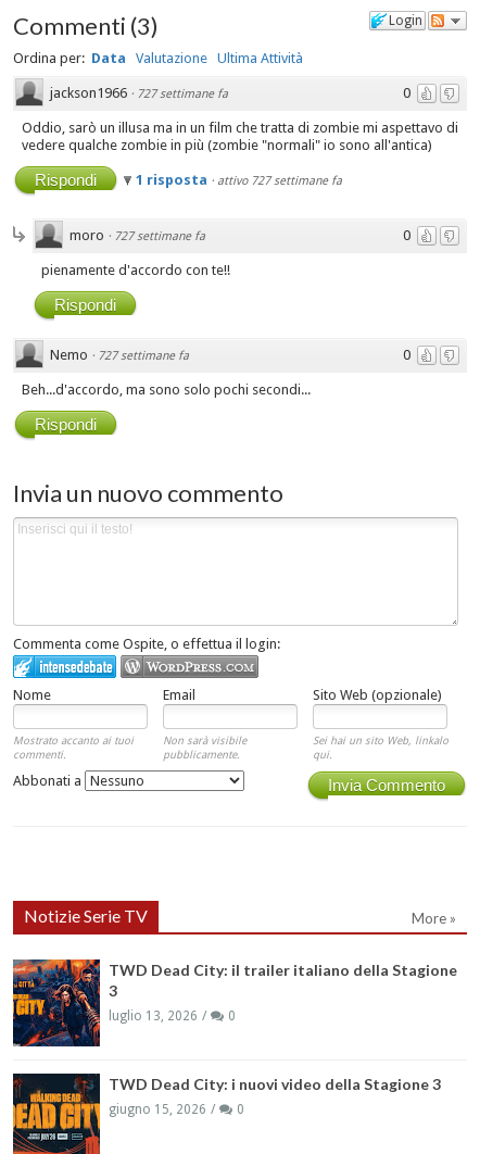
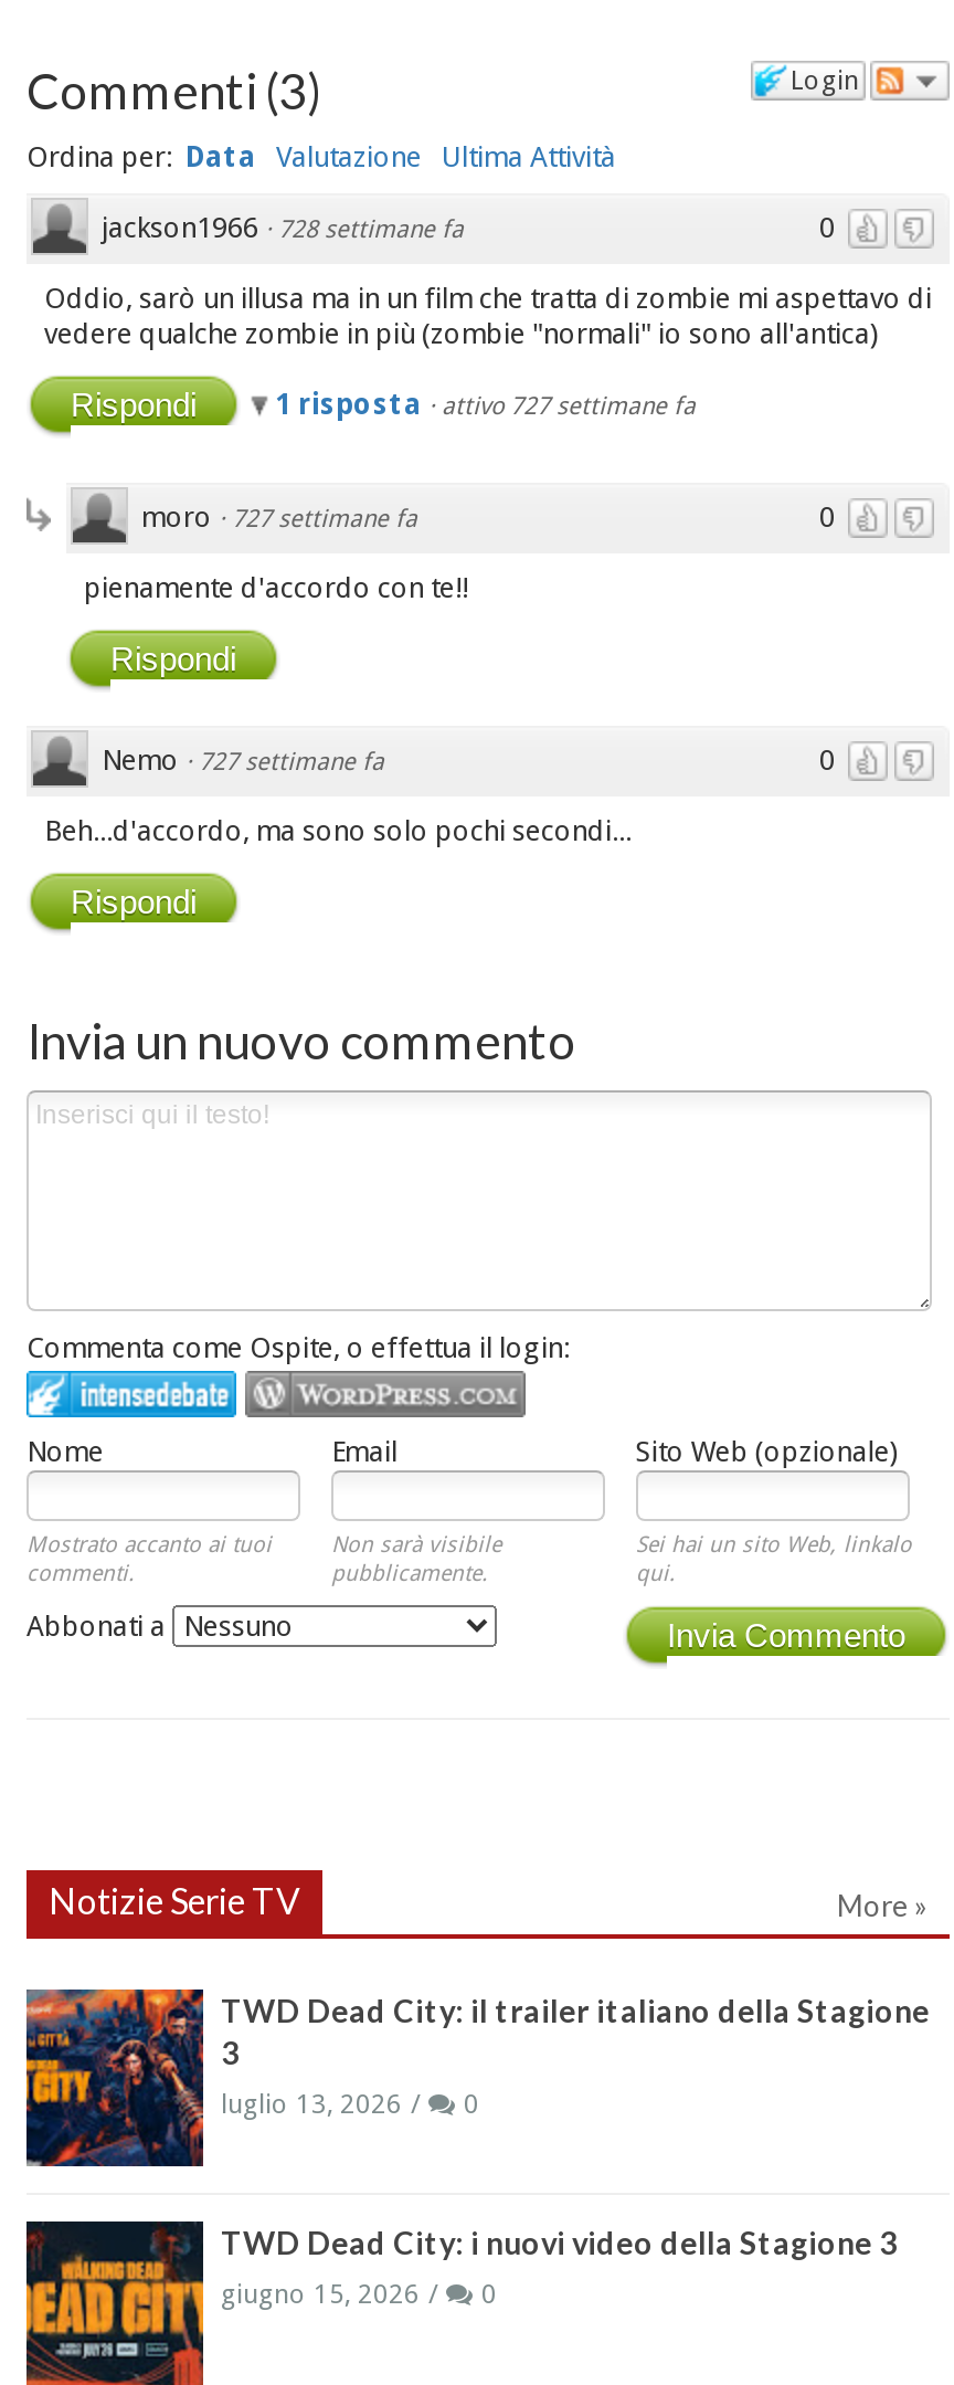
- jackson1966 · 727 settimane fa
+ jackson1966 · 728 settimane fa
